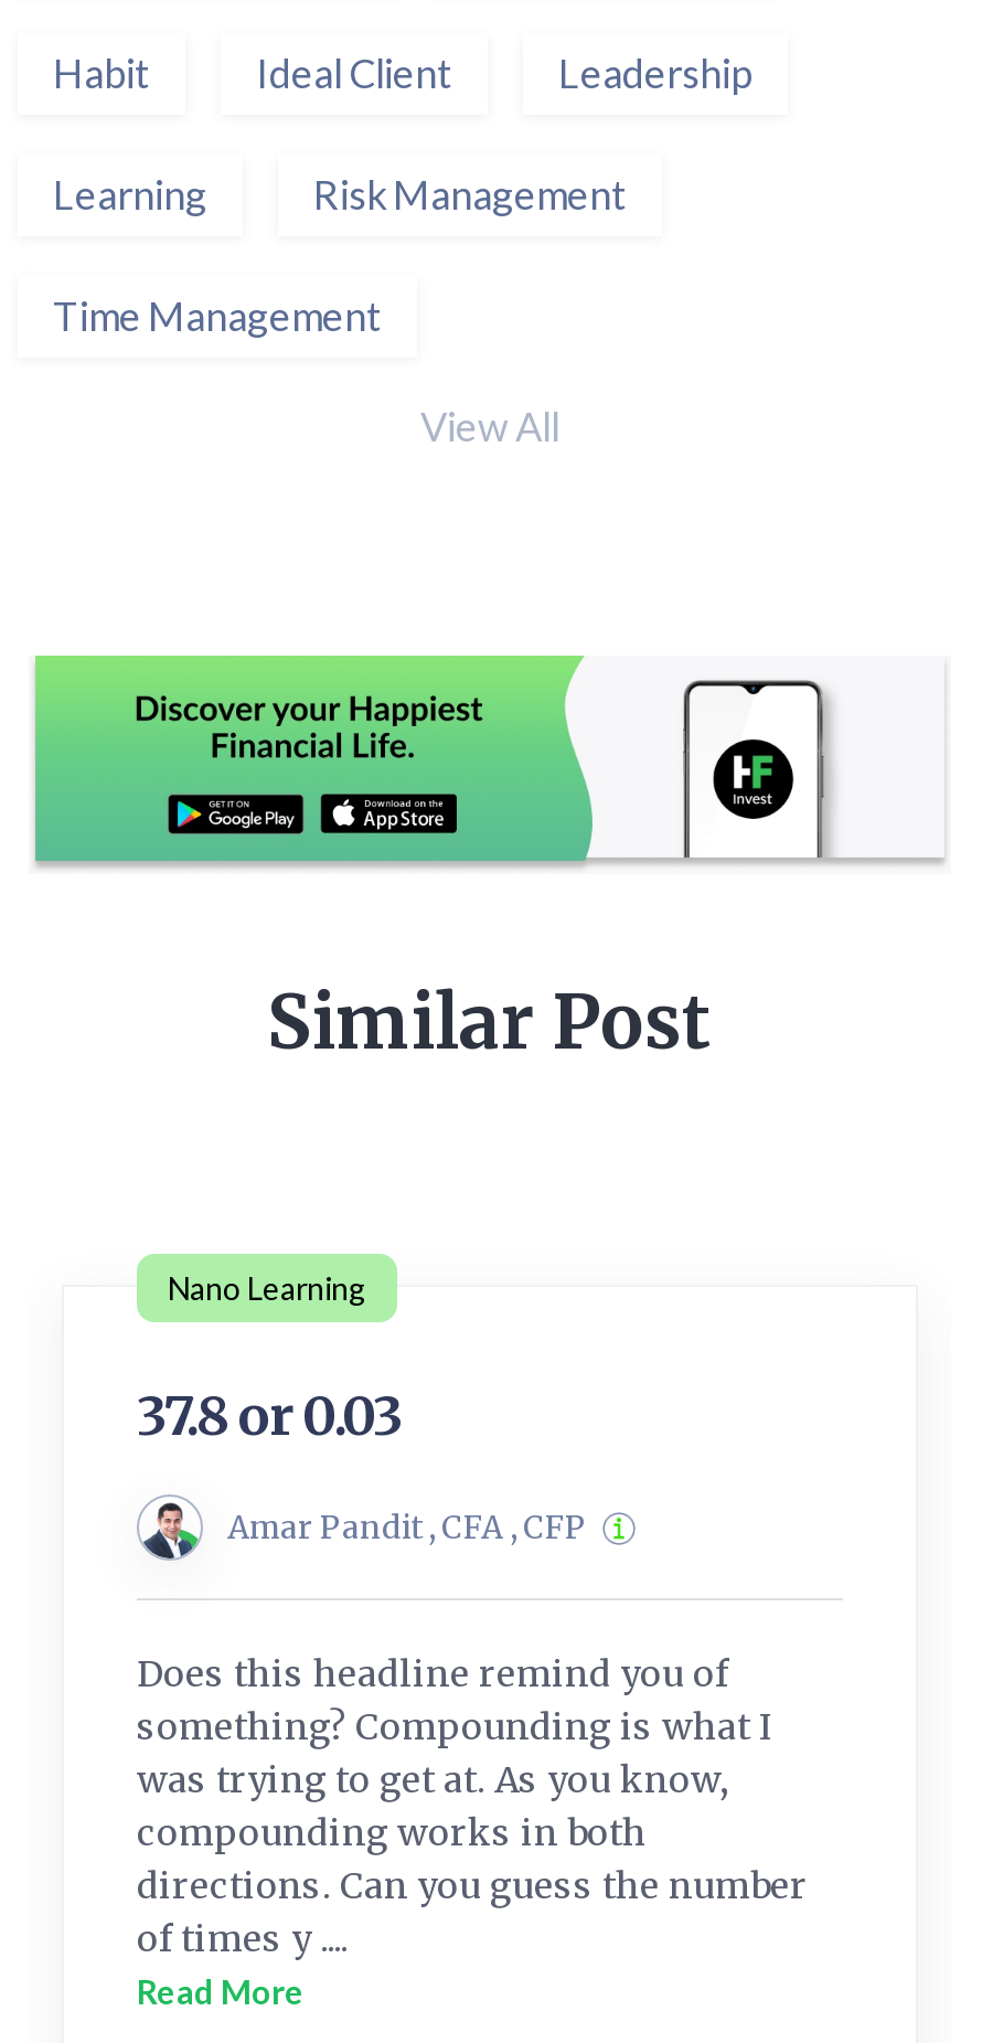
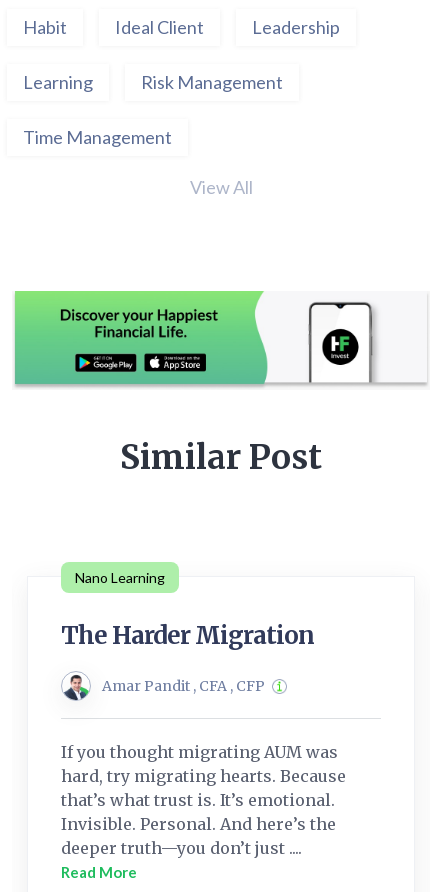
- 37.8 or 0.03
+ The Harder Migration

- Does this headline remind you of
- something? Compounding is what I
- was trying to get at. As you know,
- compounding works in both
- directions. Can you guess the number
- of times y ....
+ If you thought migrating AUM was
+ hard, try migrating hearts. Because
+ that’s what trust is. It’s emotional.
+ Invisible. Personal. And here’s the
+ deeper truth—you don’t just ....
